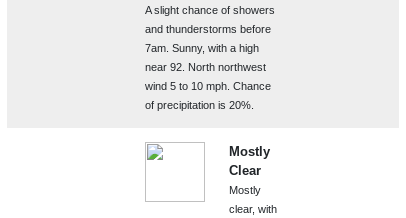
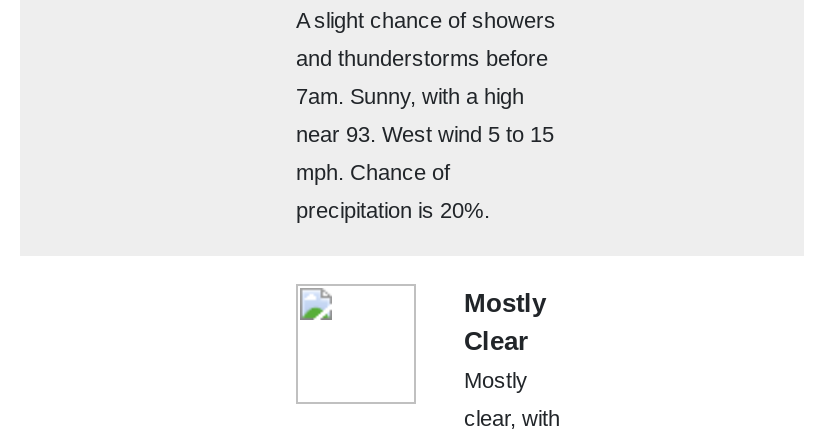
- near 92. North northwest
+ near 93. West wind 5 to 15

- wind 5 to 10 mph. Chance
+ mph. Chance of

- of precipitation is 20%.
+ precipitation is 20%.
